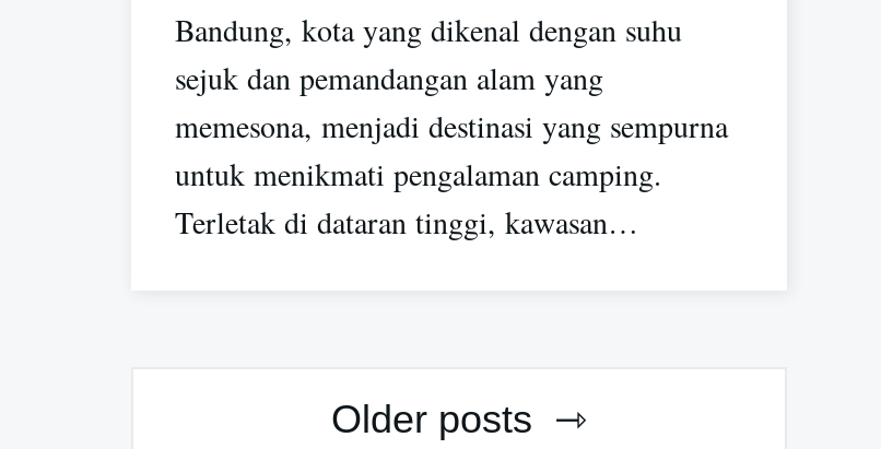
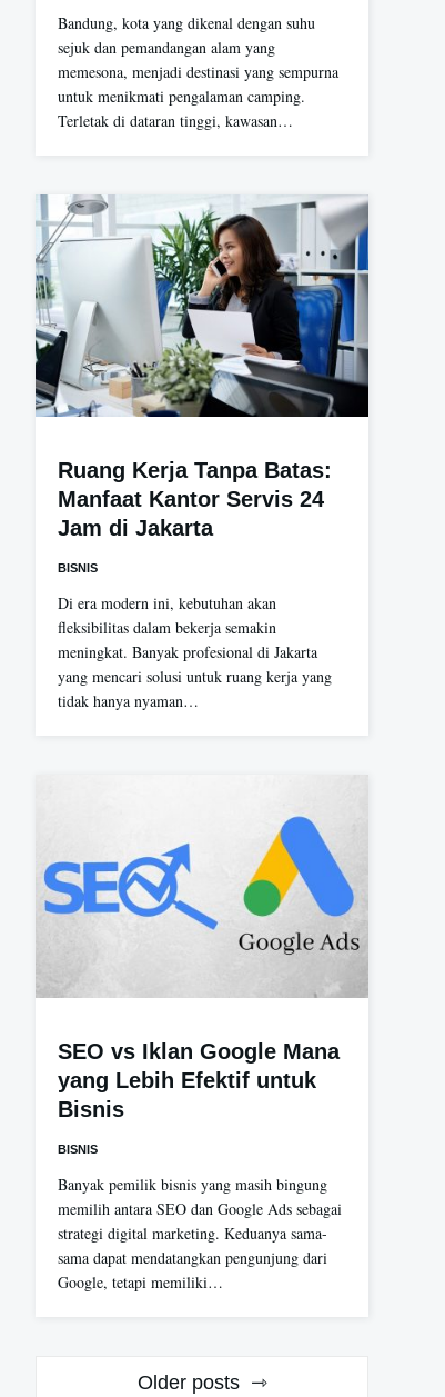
+ [image]
+ Ruang Kerja Tanpa Batas:
+ Manfaat Kantor Servis 24
+ Jam di Jakarta
+ BISNIS
+ Di era modern ini, kebutuhan akan
+ fleksibilitas dalam bekerja semakin
+ meningkat. Banyak profesional di Jakarta
+ yang mencari solusi untuk ruang kerja yang
+ tidak hanya nyaman…

+ [image]
+ SEO vs Iklan Google Mana
+ yang Lebih Efektif untuk
+ Bisnis
+ BISNIS
+ Banyak pemilik bisnis yang masih bingung
+ memilih antara SEO dan Google Ads sebagai
+ strategi digital marketing. Keduanya sama-
+ sama dapat mendatangkan pengunjung dari
+ Google, tetapi memiliki…
